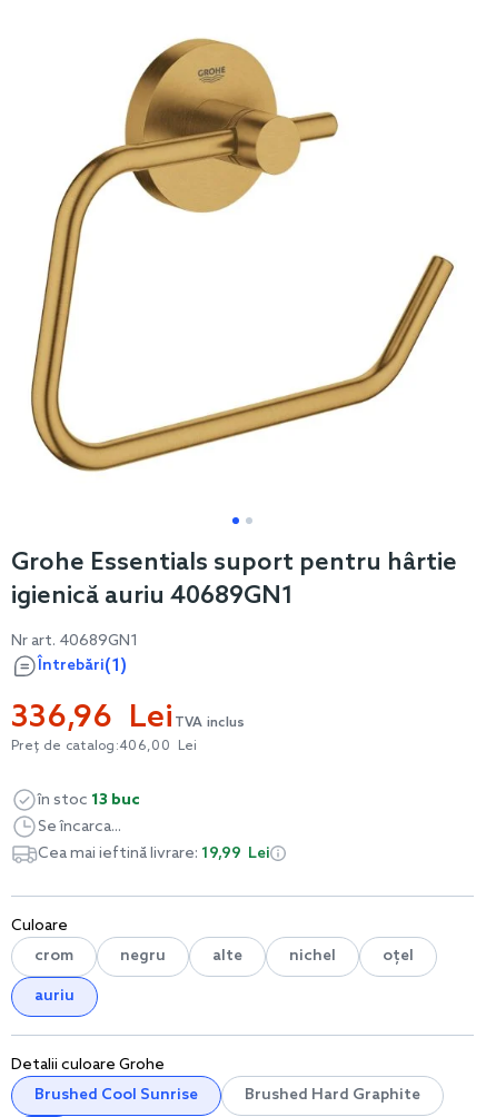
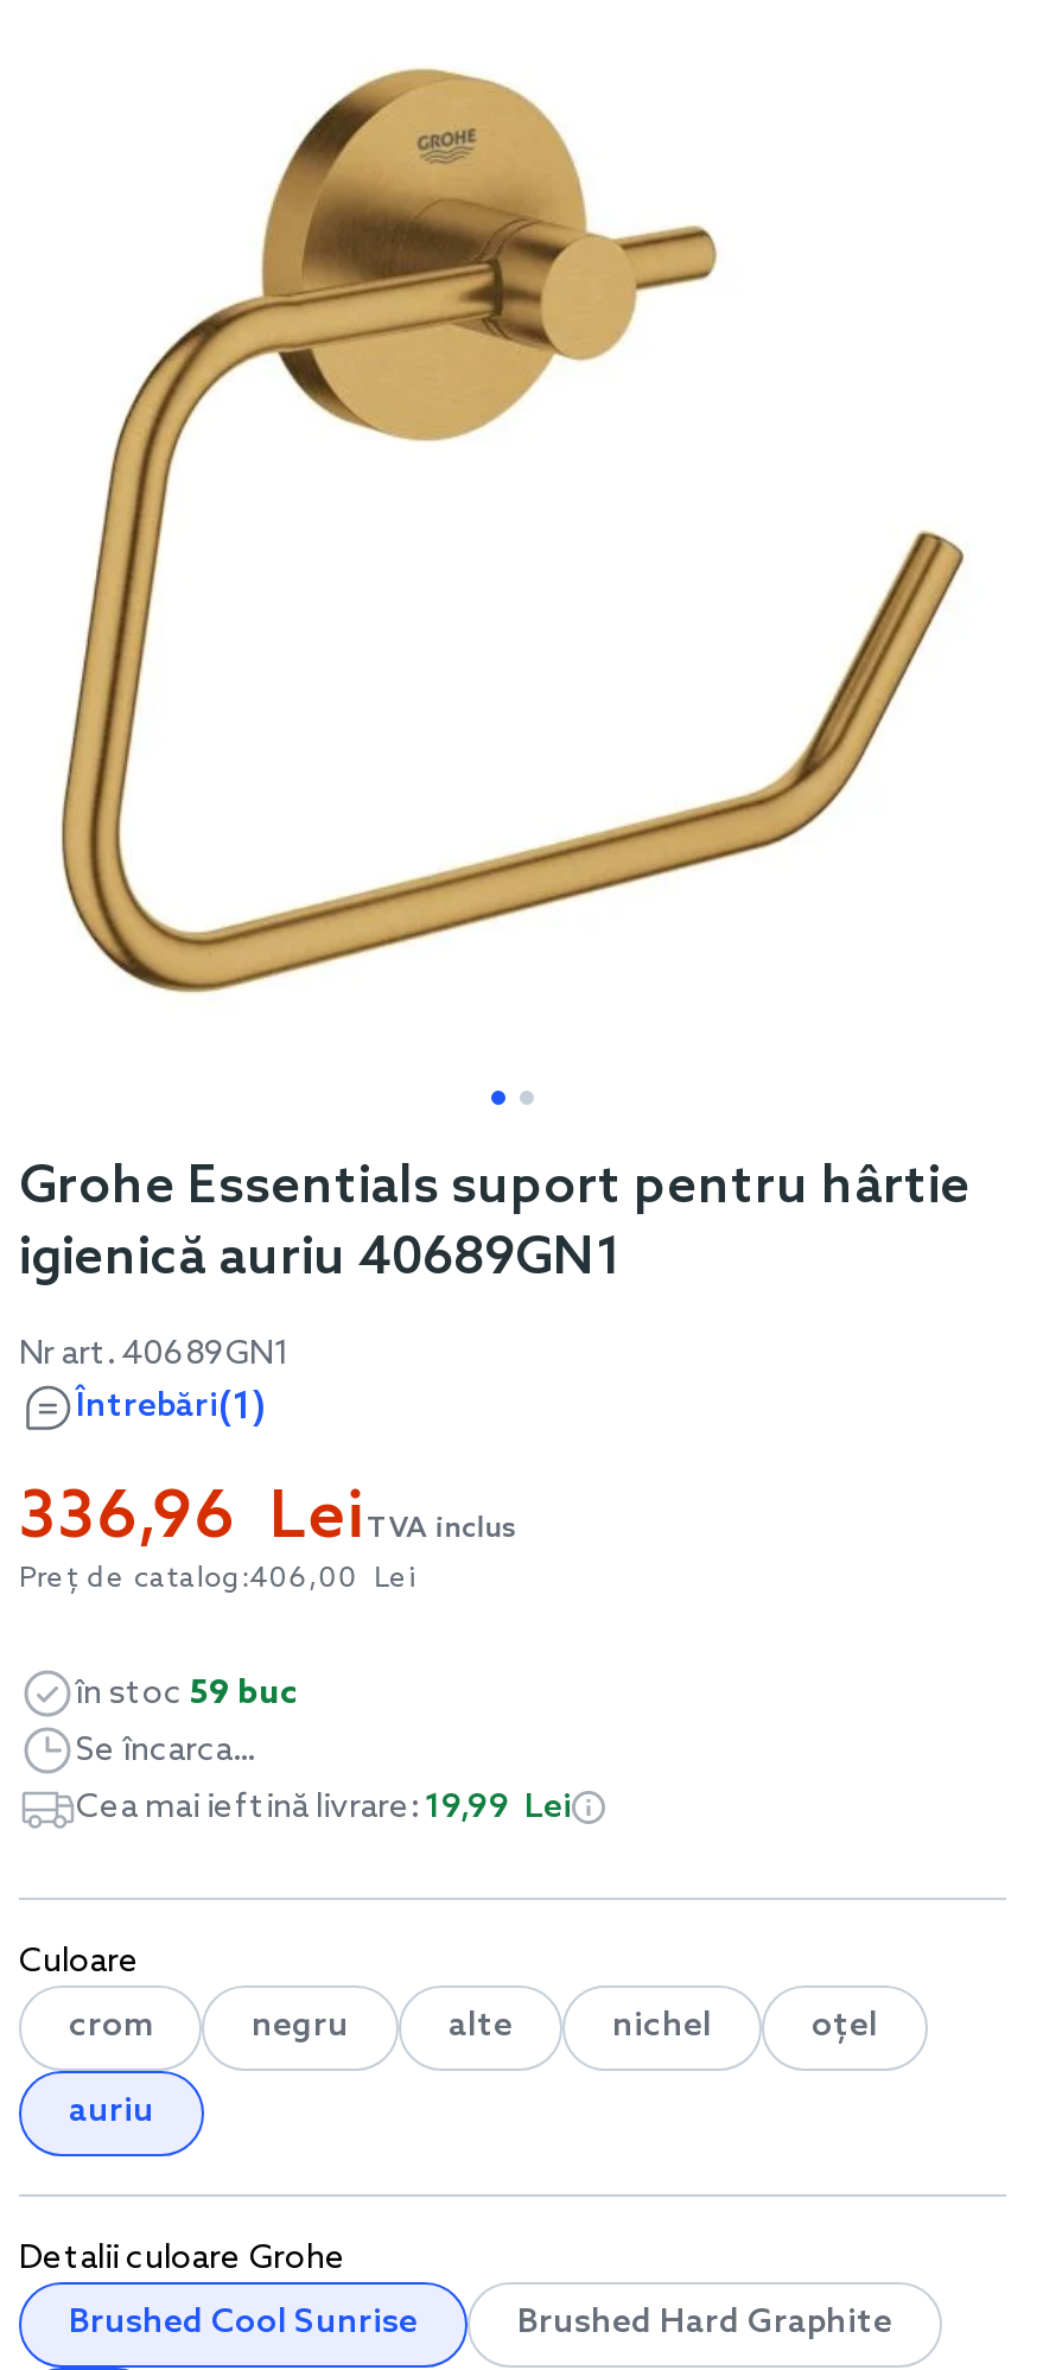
- în stoc 13 buc
+ în stoc 59 buc
